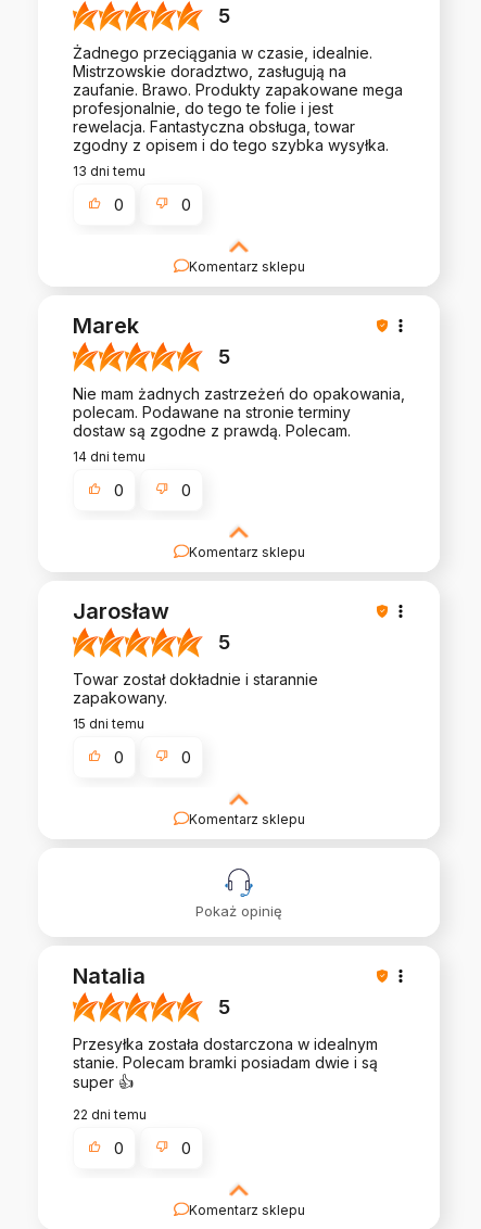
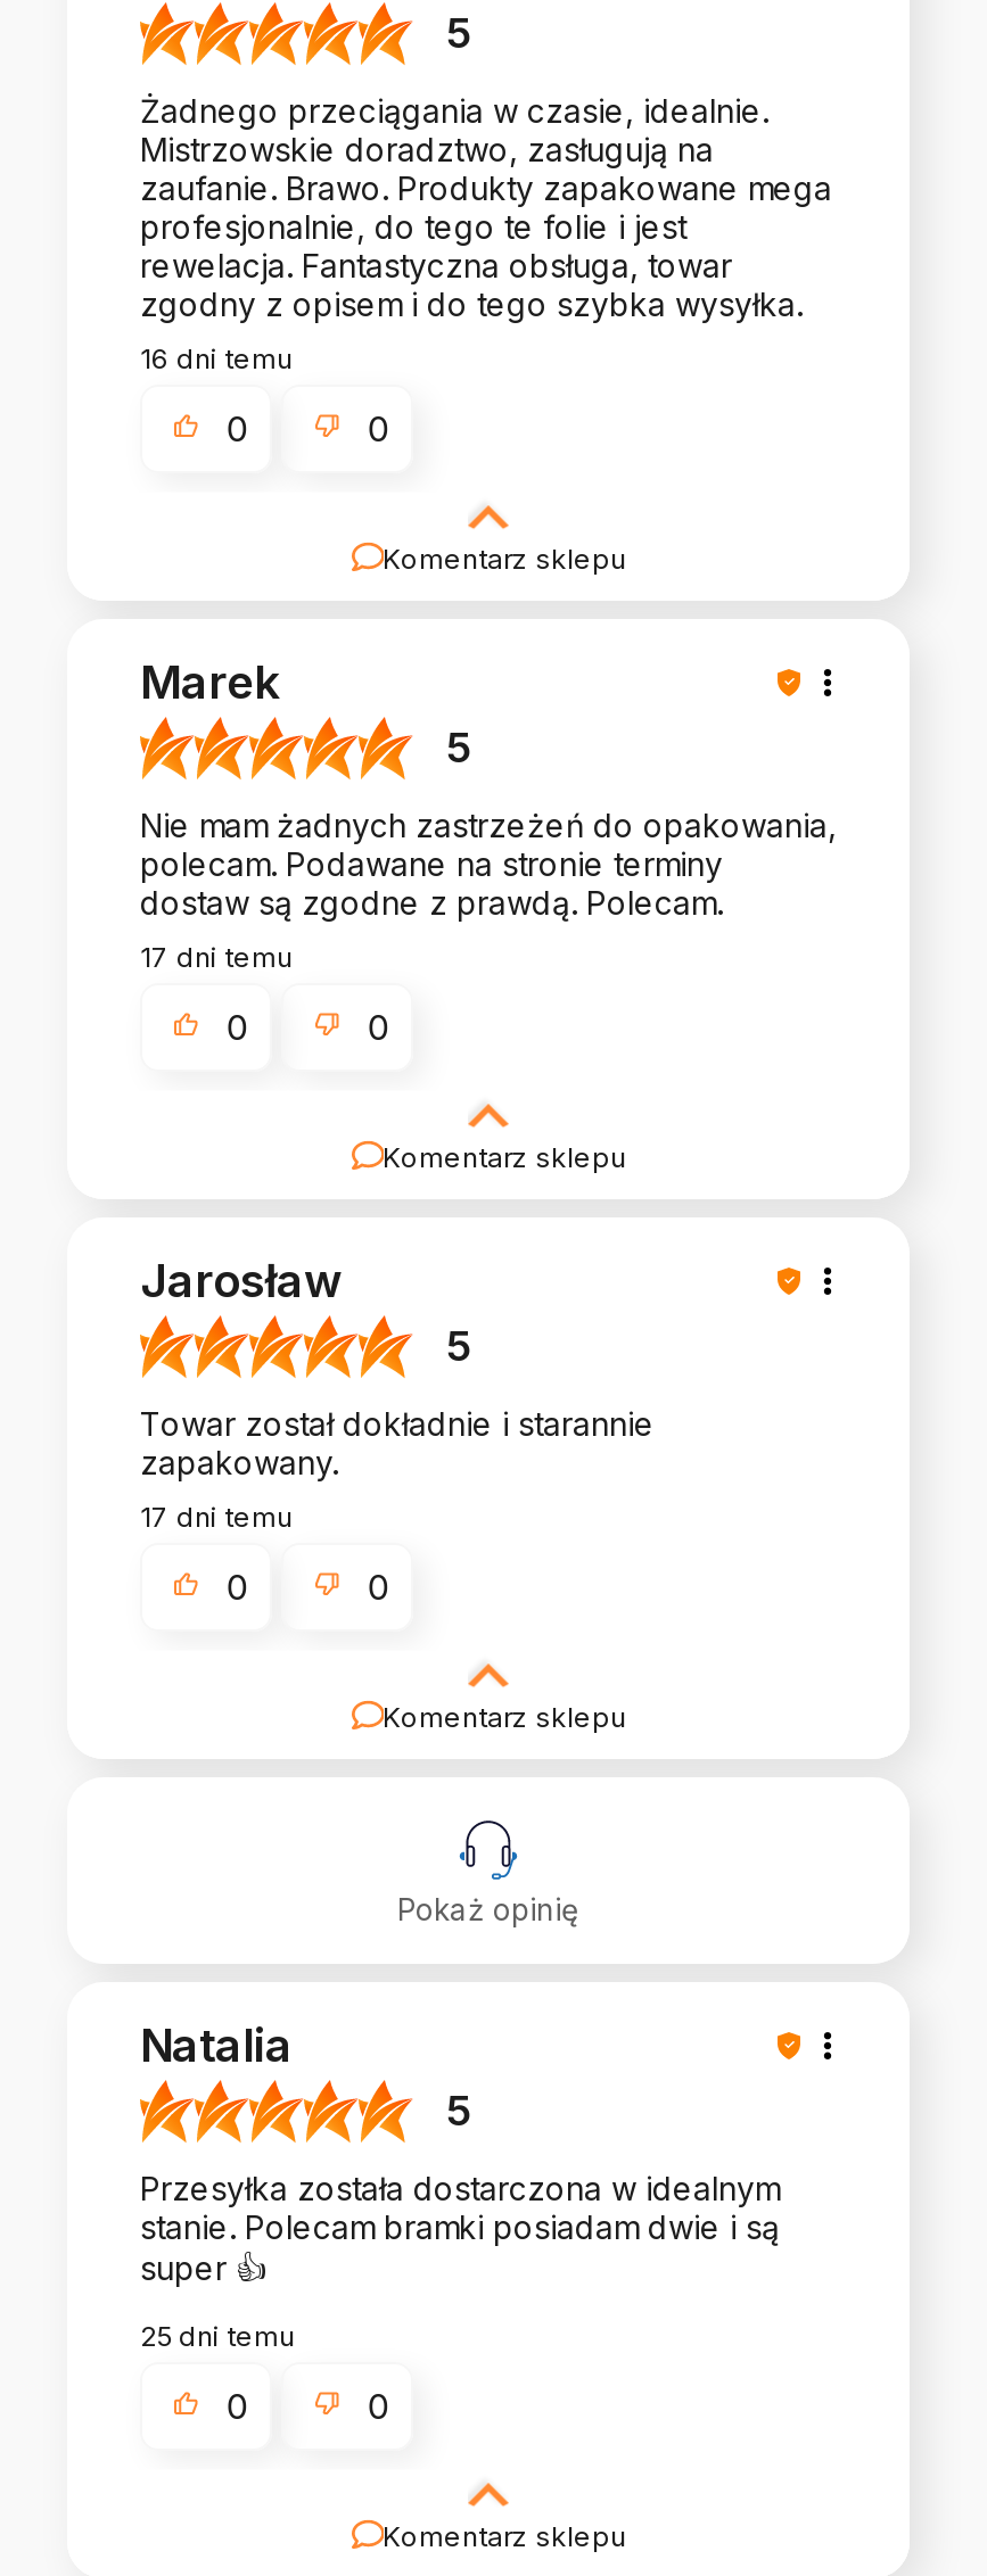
- 13 dni temu
+ 16 dni temu

- 14 dni temu
+ 17 dni temu

- 15 dni temu
+ 17 dni temu

- 22 dni temu
+ 25 dni temu
